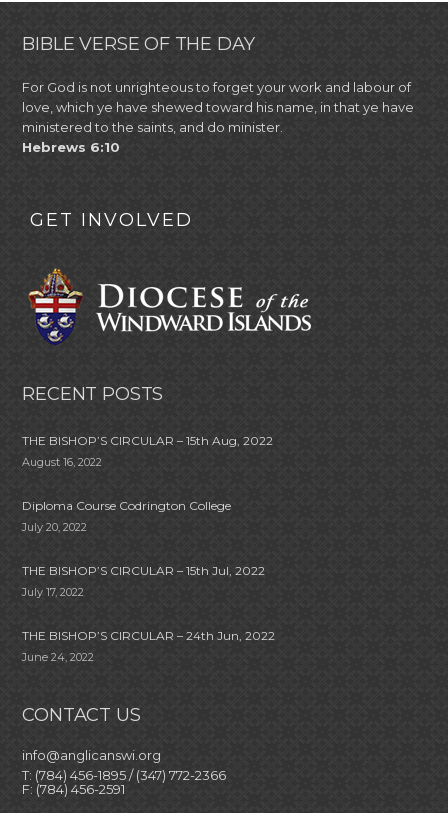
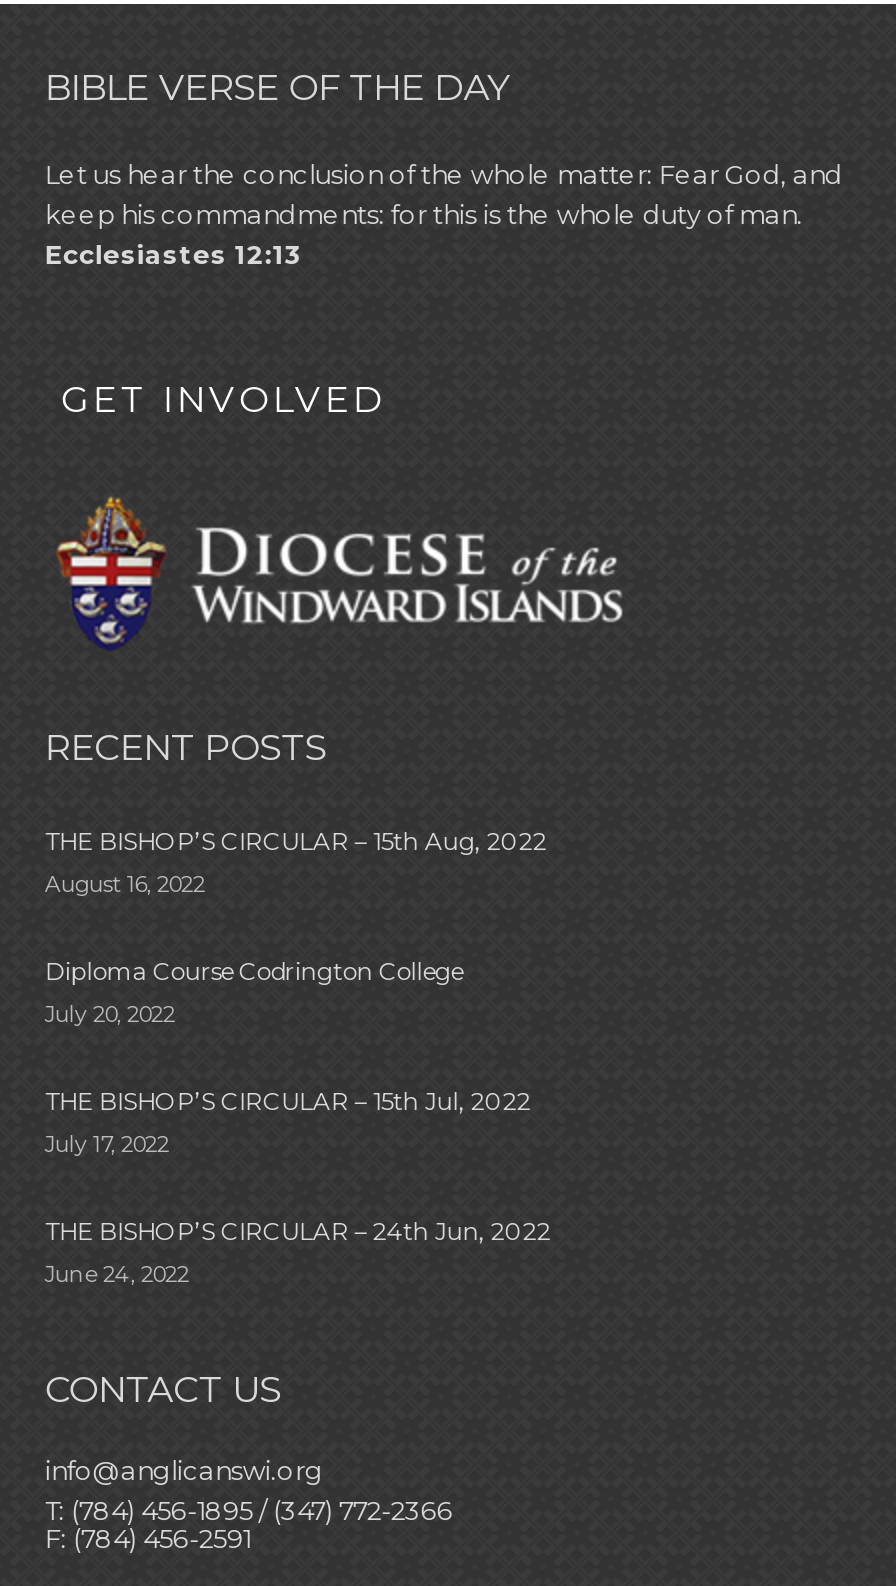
- For God is not unrighteous to forget your work and labour of
- love, which ye have shewed toward his name, in that ye have
- ministered to the saints, and do minister.
- Hebrews 6:10
+ Let us hear the conclusion of the whole matter: Fear God, and
+ keep his commandments: for this is the whole duty of man.
+ Ecclesiastes 12:13
